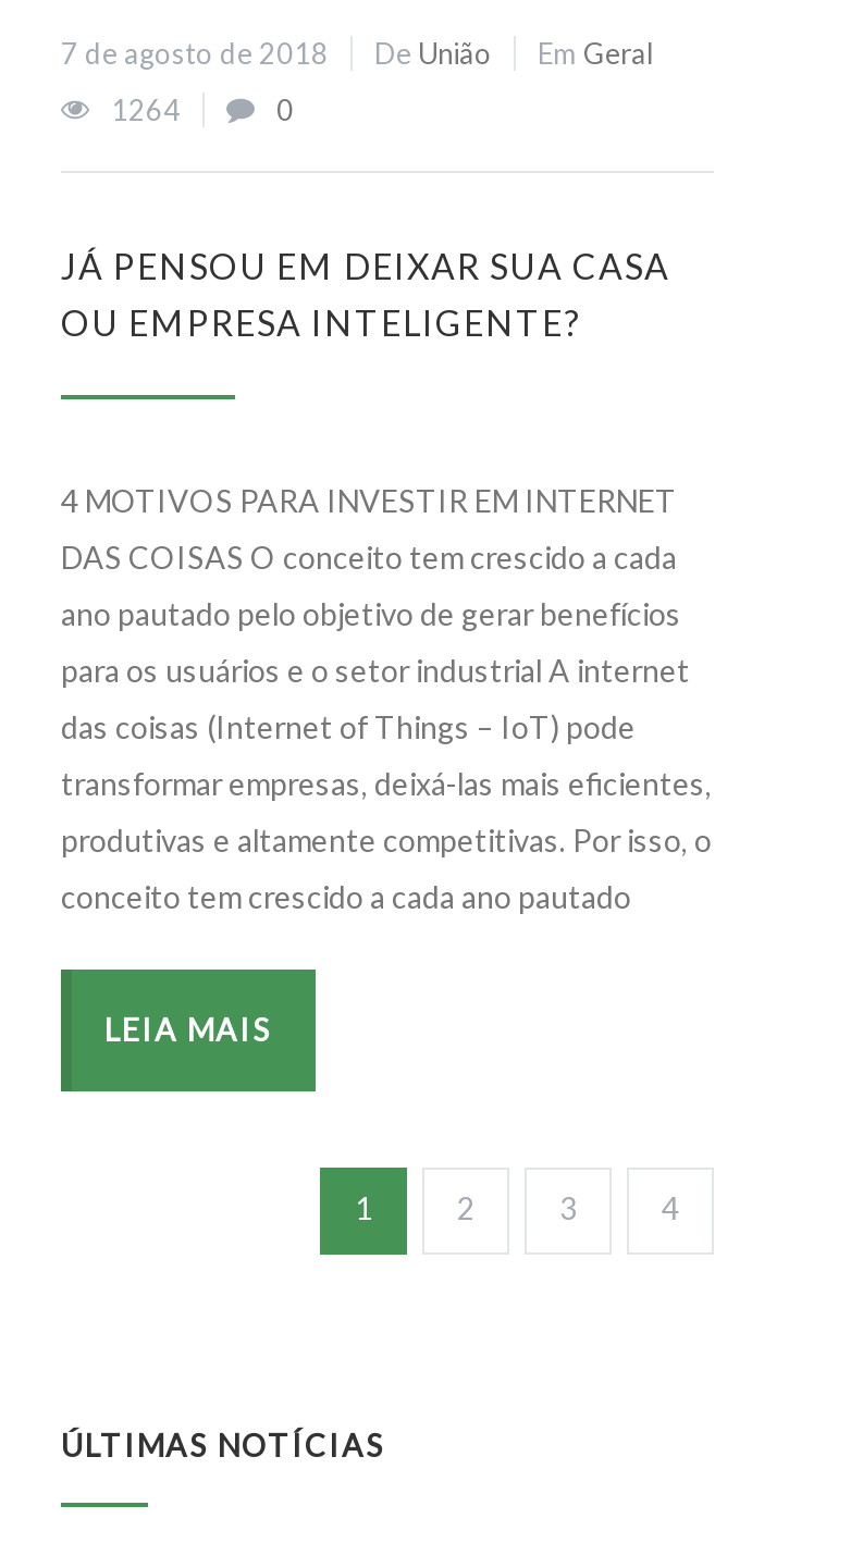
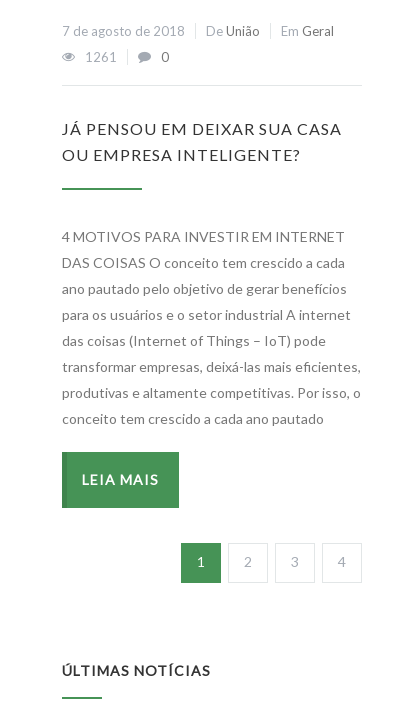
- 1264
+ 1261
